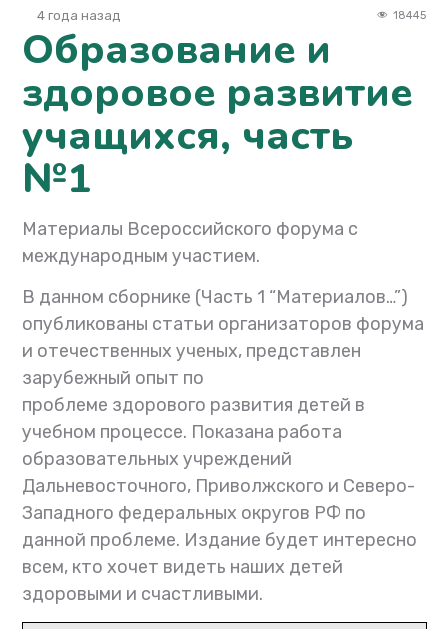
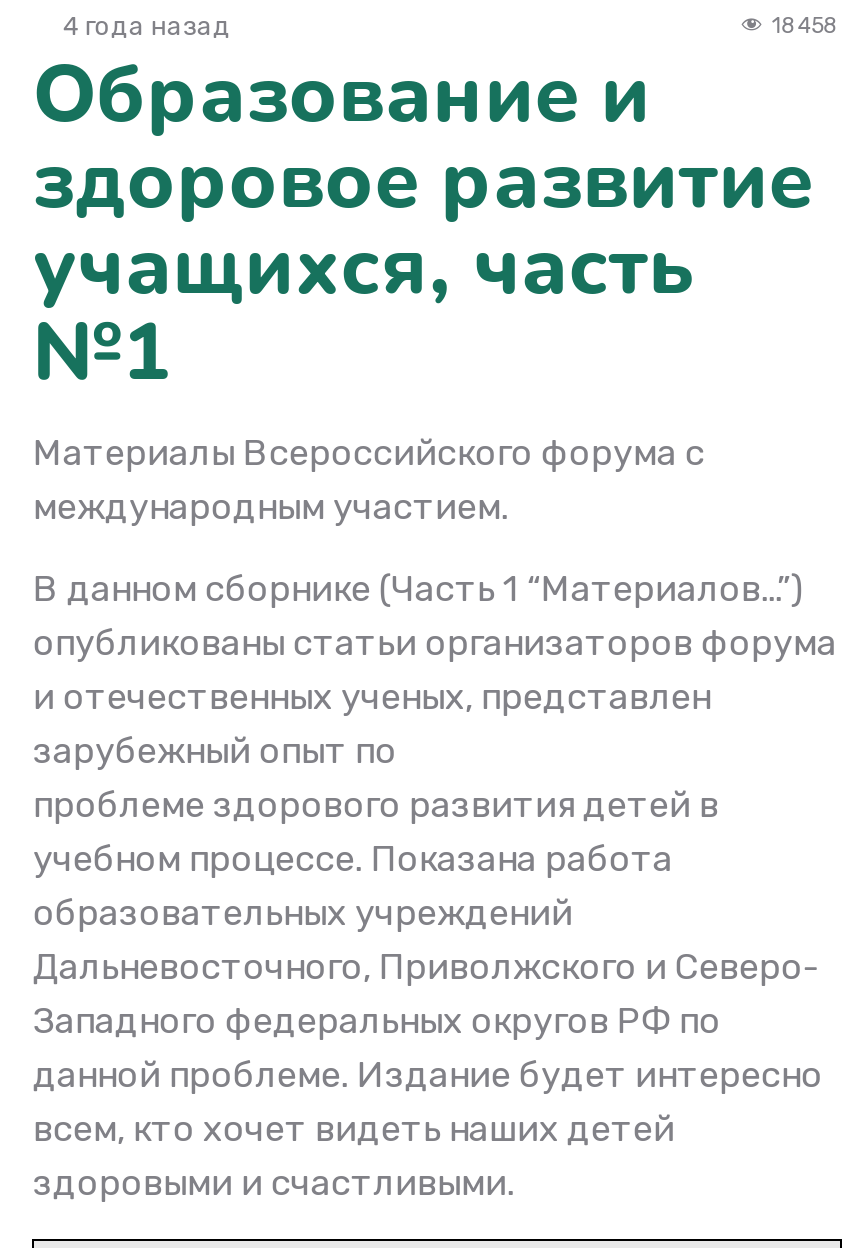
- 18445
+ 18458
